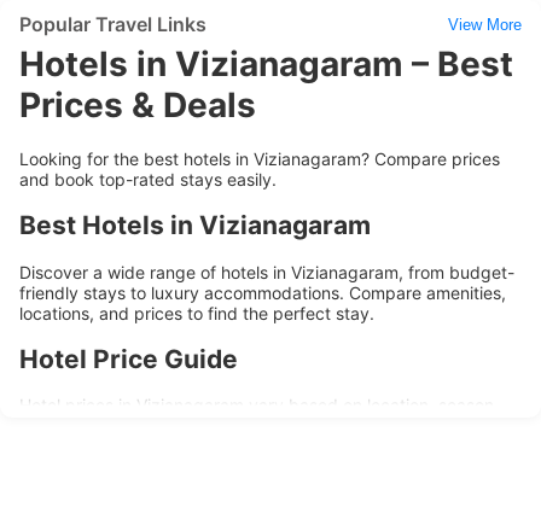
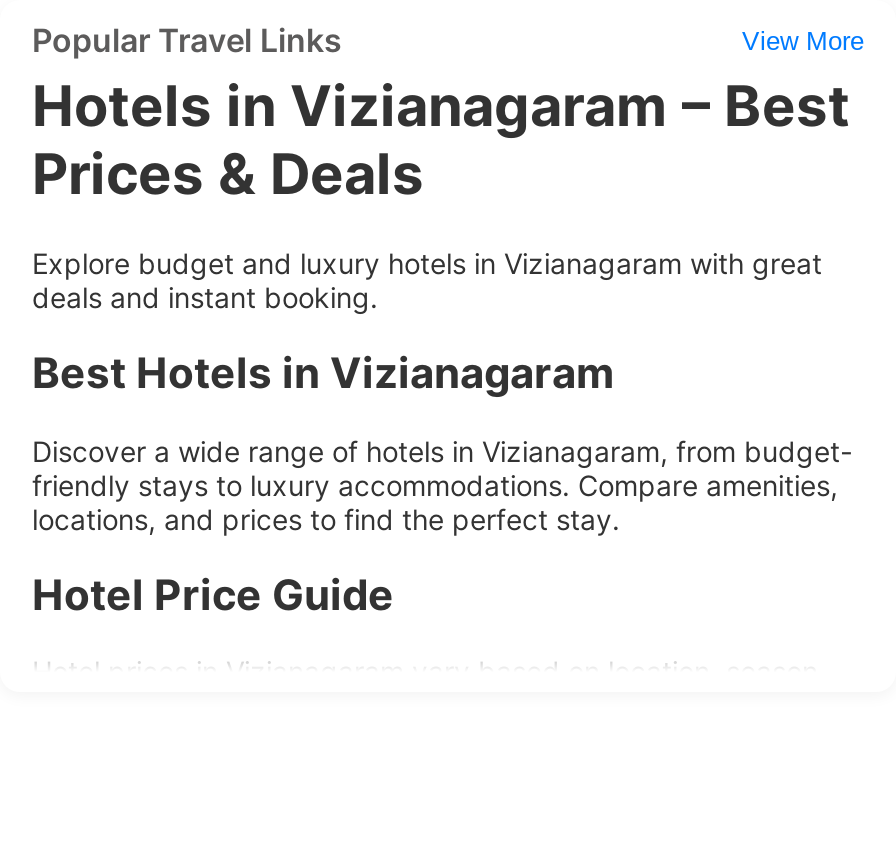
- Looking for the best hotels in Vizianagaram? Compare prices
- and book top-rated stays easily.
+ Explore budget and luxury hotels in Vizianagaram with great
+ deals and instant booking.
